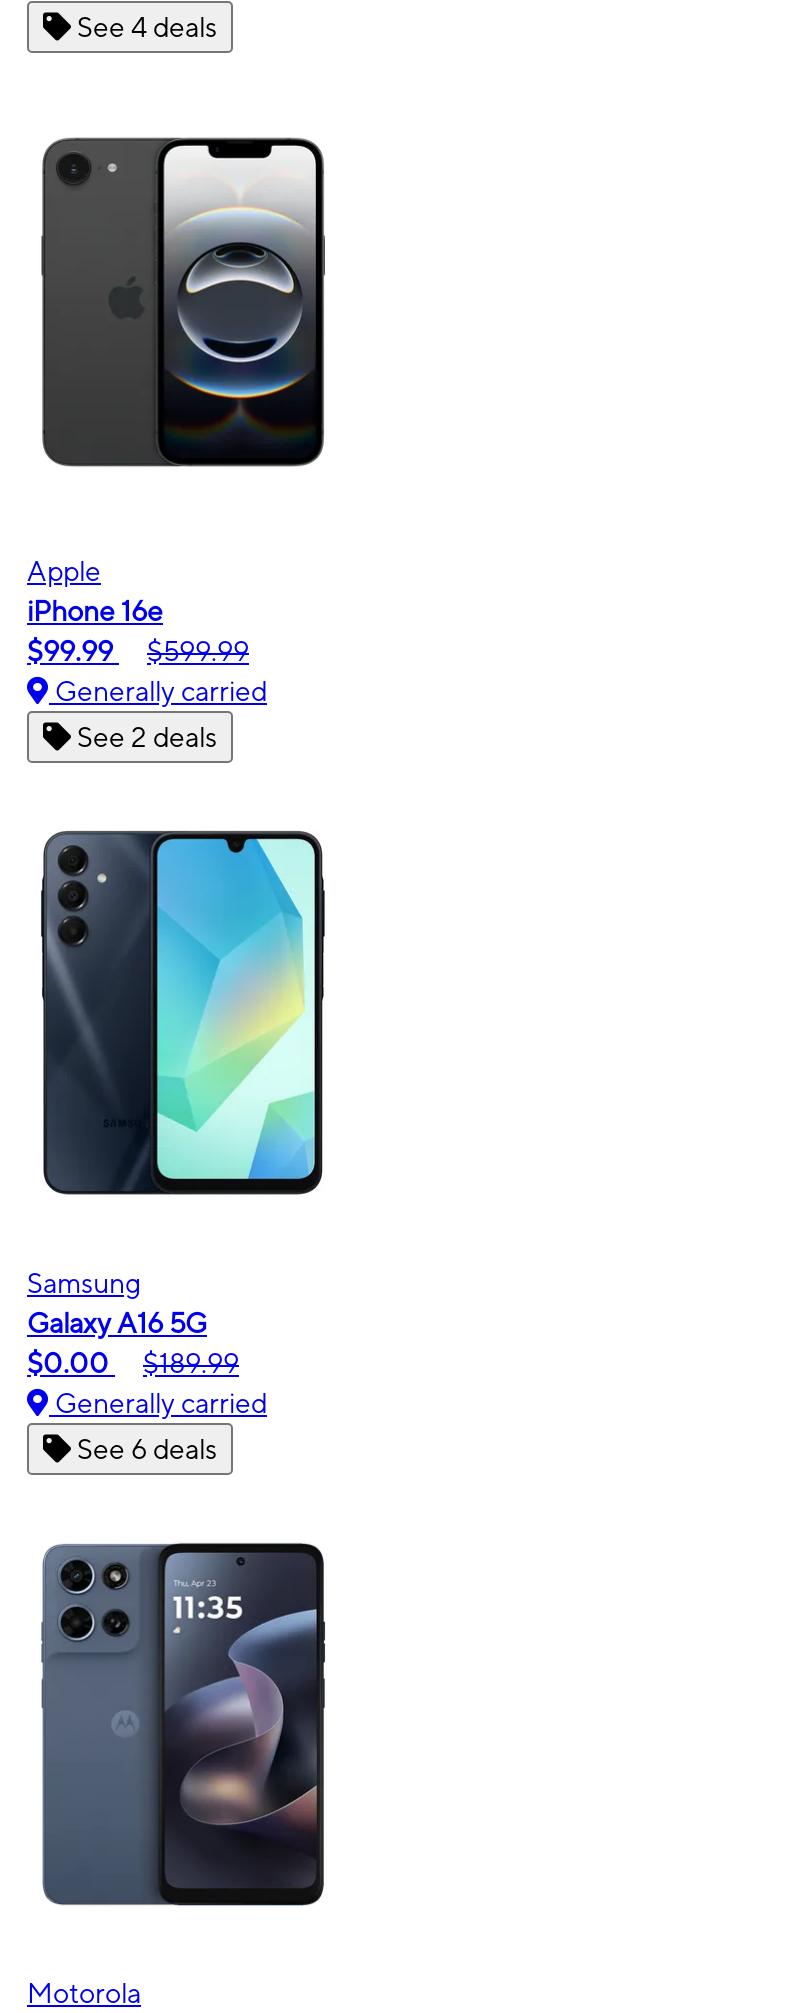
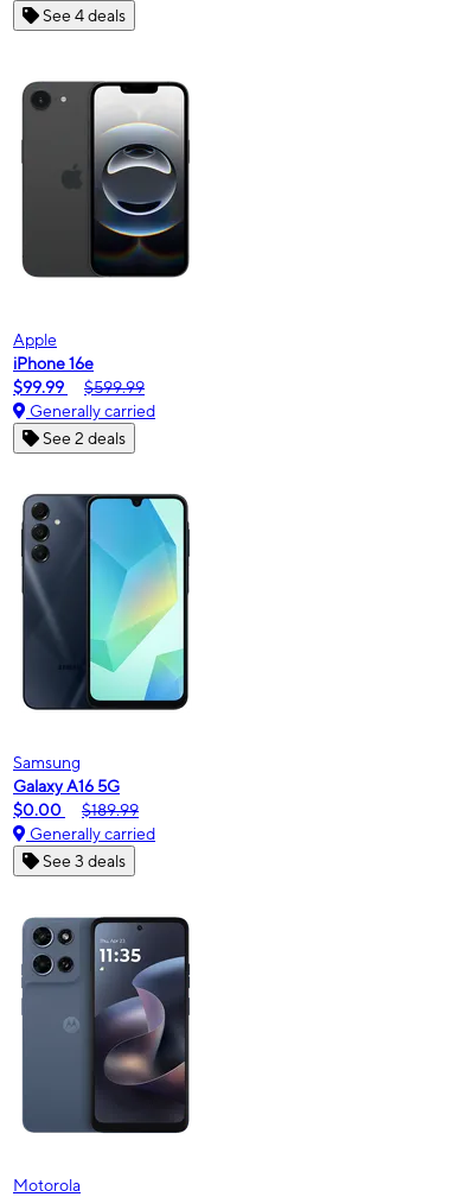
- See 6 deals
+ See 3 deals
